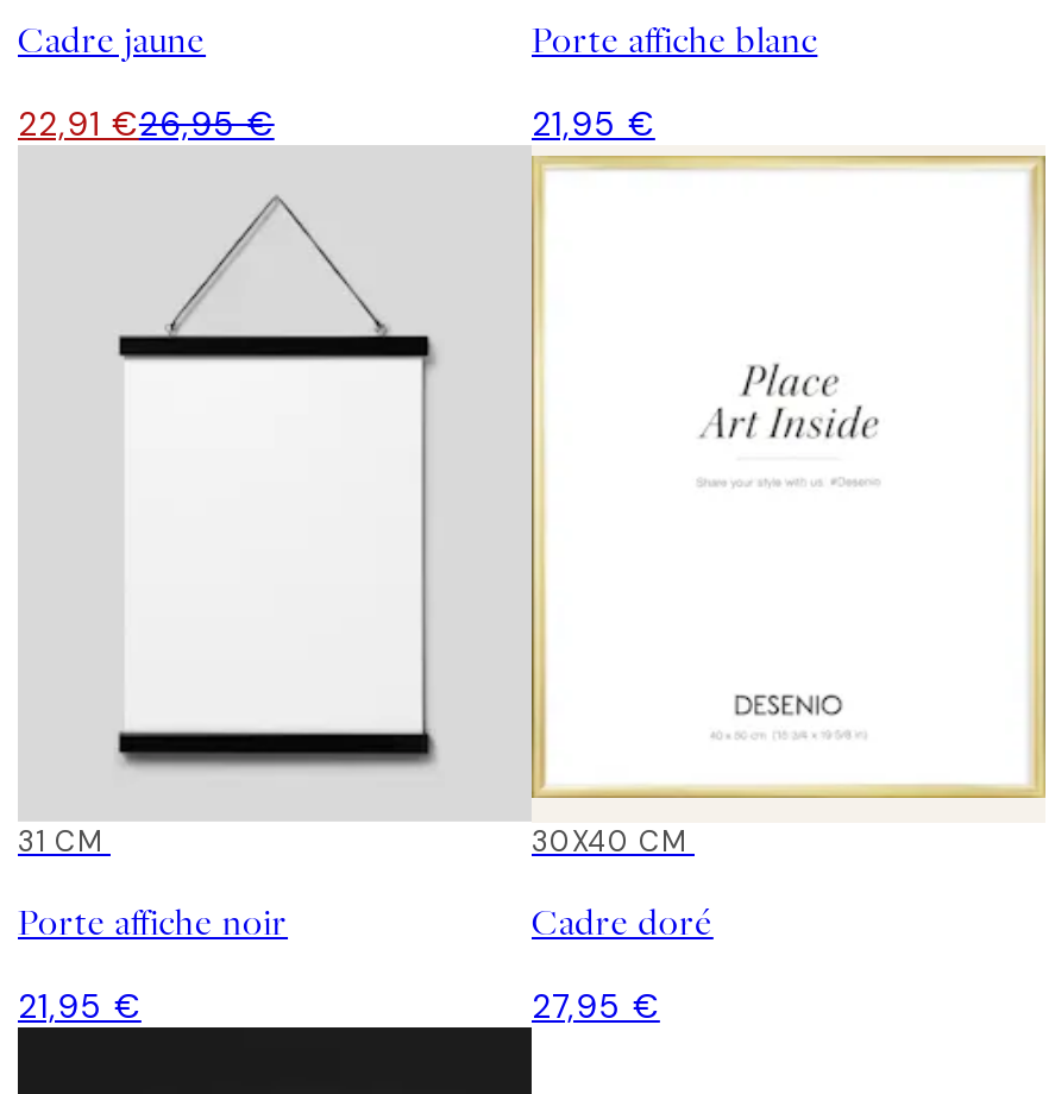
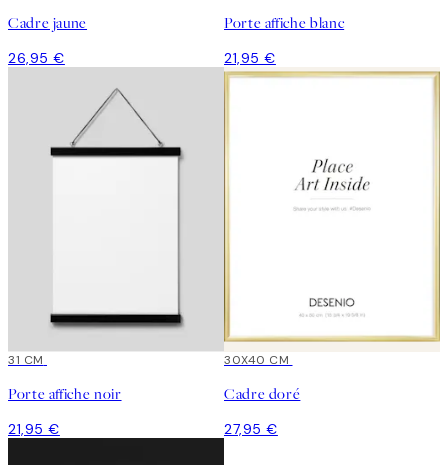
- 22,91 €26,95 €
+ 26,95 €
